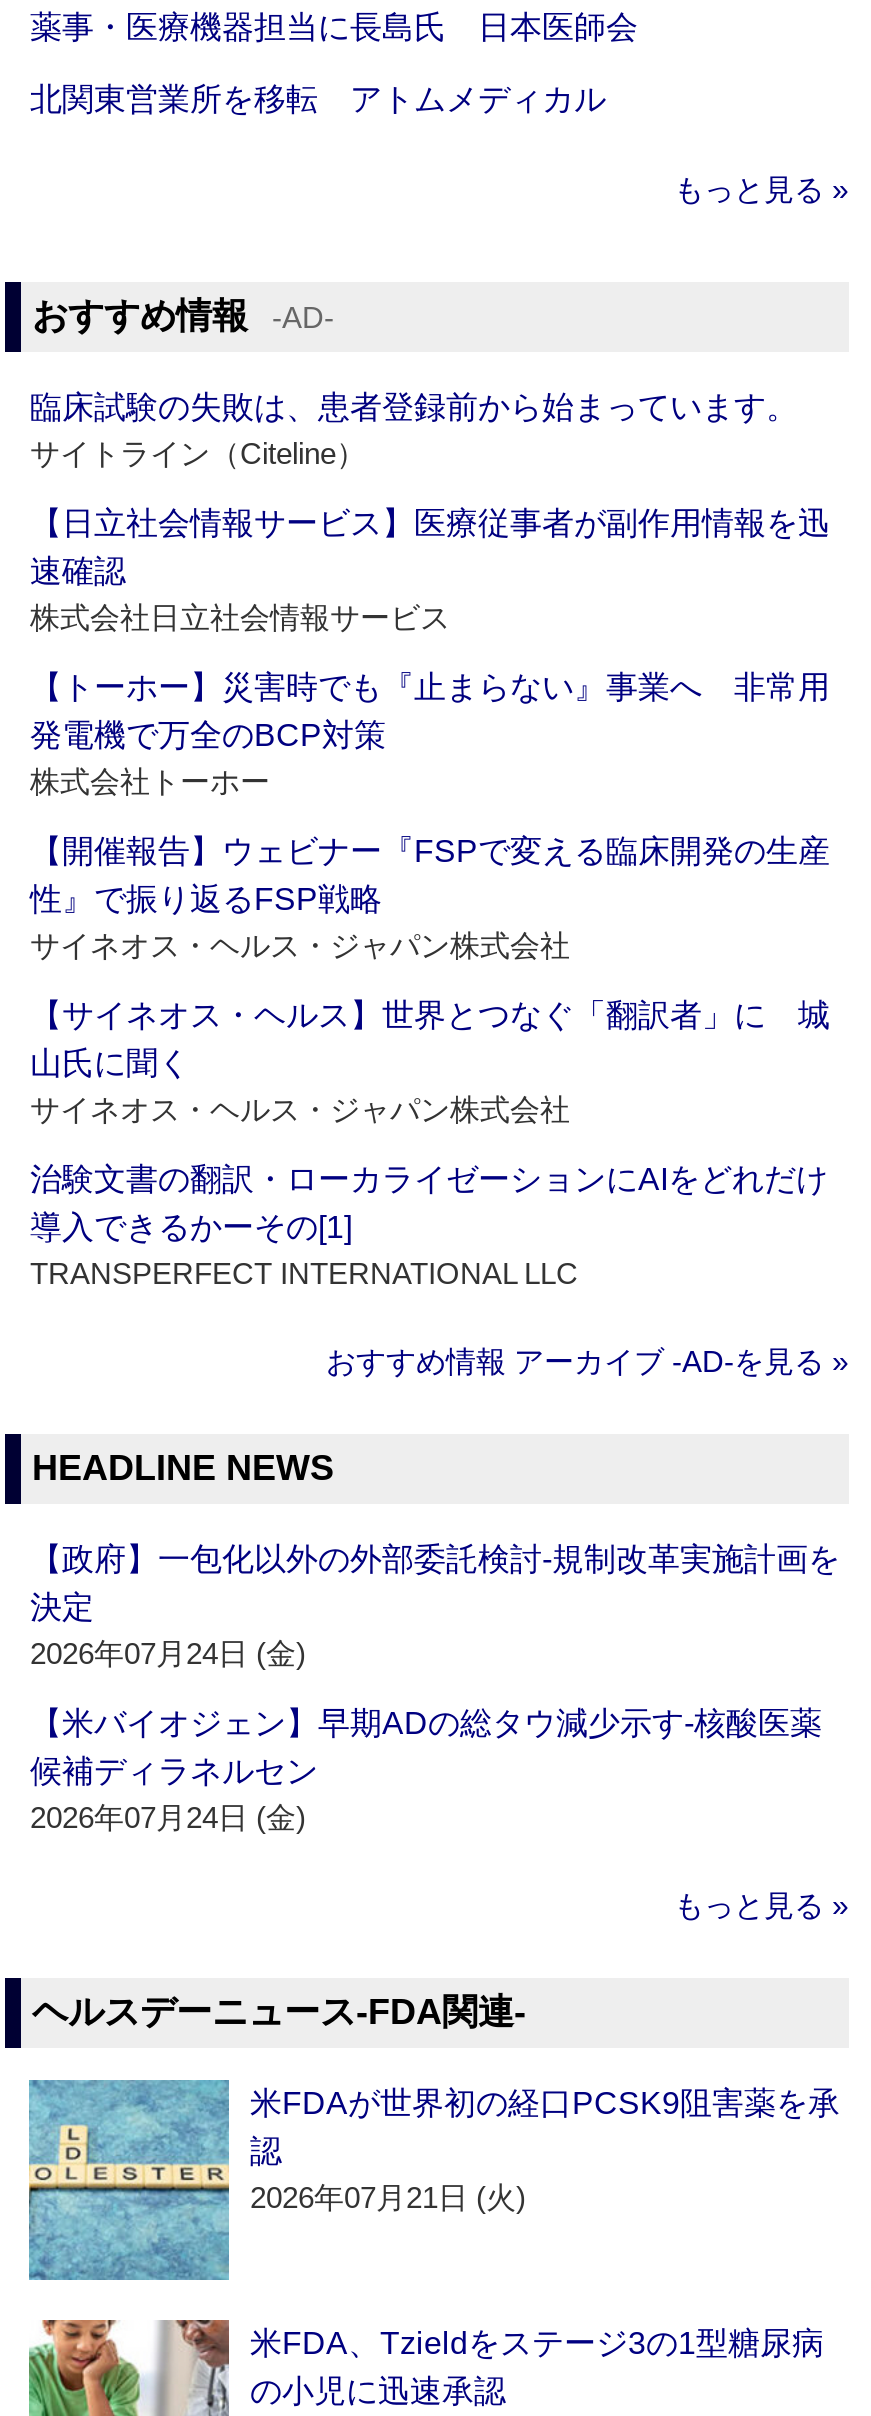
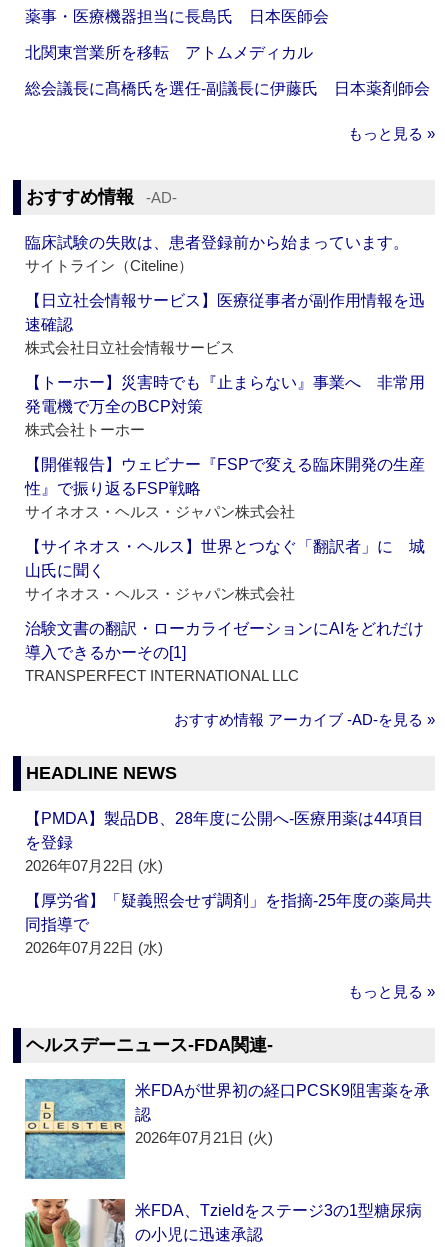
+ 総会議長に髙橋氏を選任‐副議長に伊藤氏 日本薬剤師会

- 【政府】一包化以外の外部委託検討‐規制改革実施計画を
- 決定
- 2026年07月24日 (金)
+ 【PMDA】製品DB、28年度に公開へ‐医療用薬は44項目
+ を登録
+ 2026年07月22日 (水)

- 【米バイオジェン】早期ADの総タウ減少示す‐核酸医薬
- 候補ディラネルセン
- 2026年07月24日 (金)
+ 【厚労省】「疑義照会せず調剤」を指摘‐25年度の薬局共
+ 同指導で
+ 2026年07月22日 (水)
